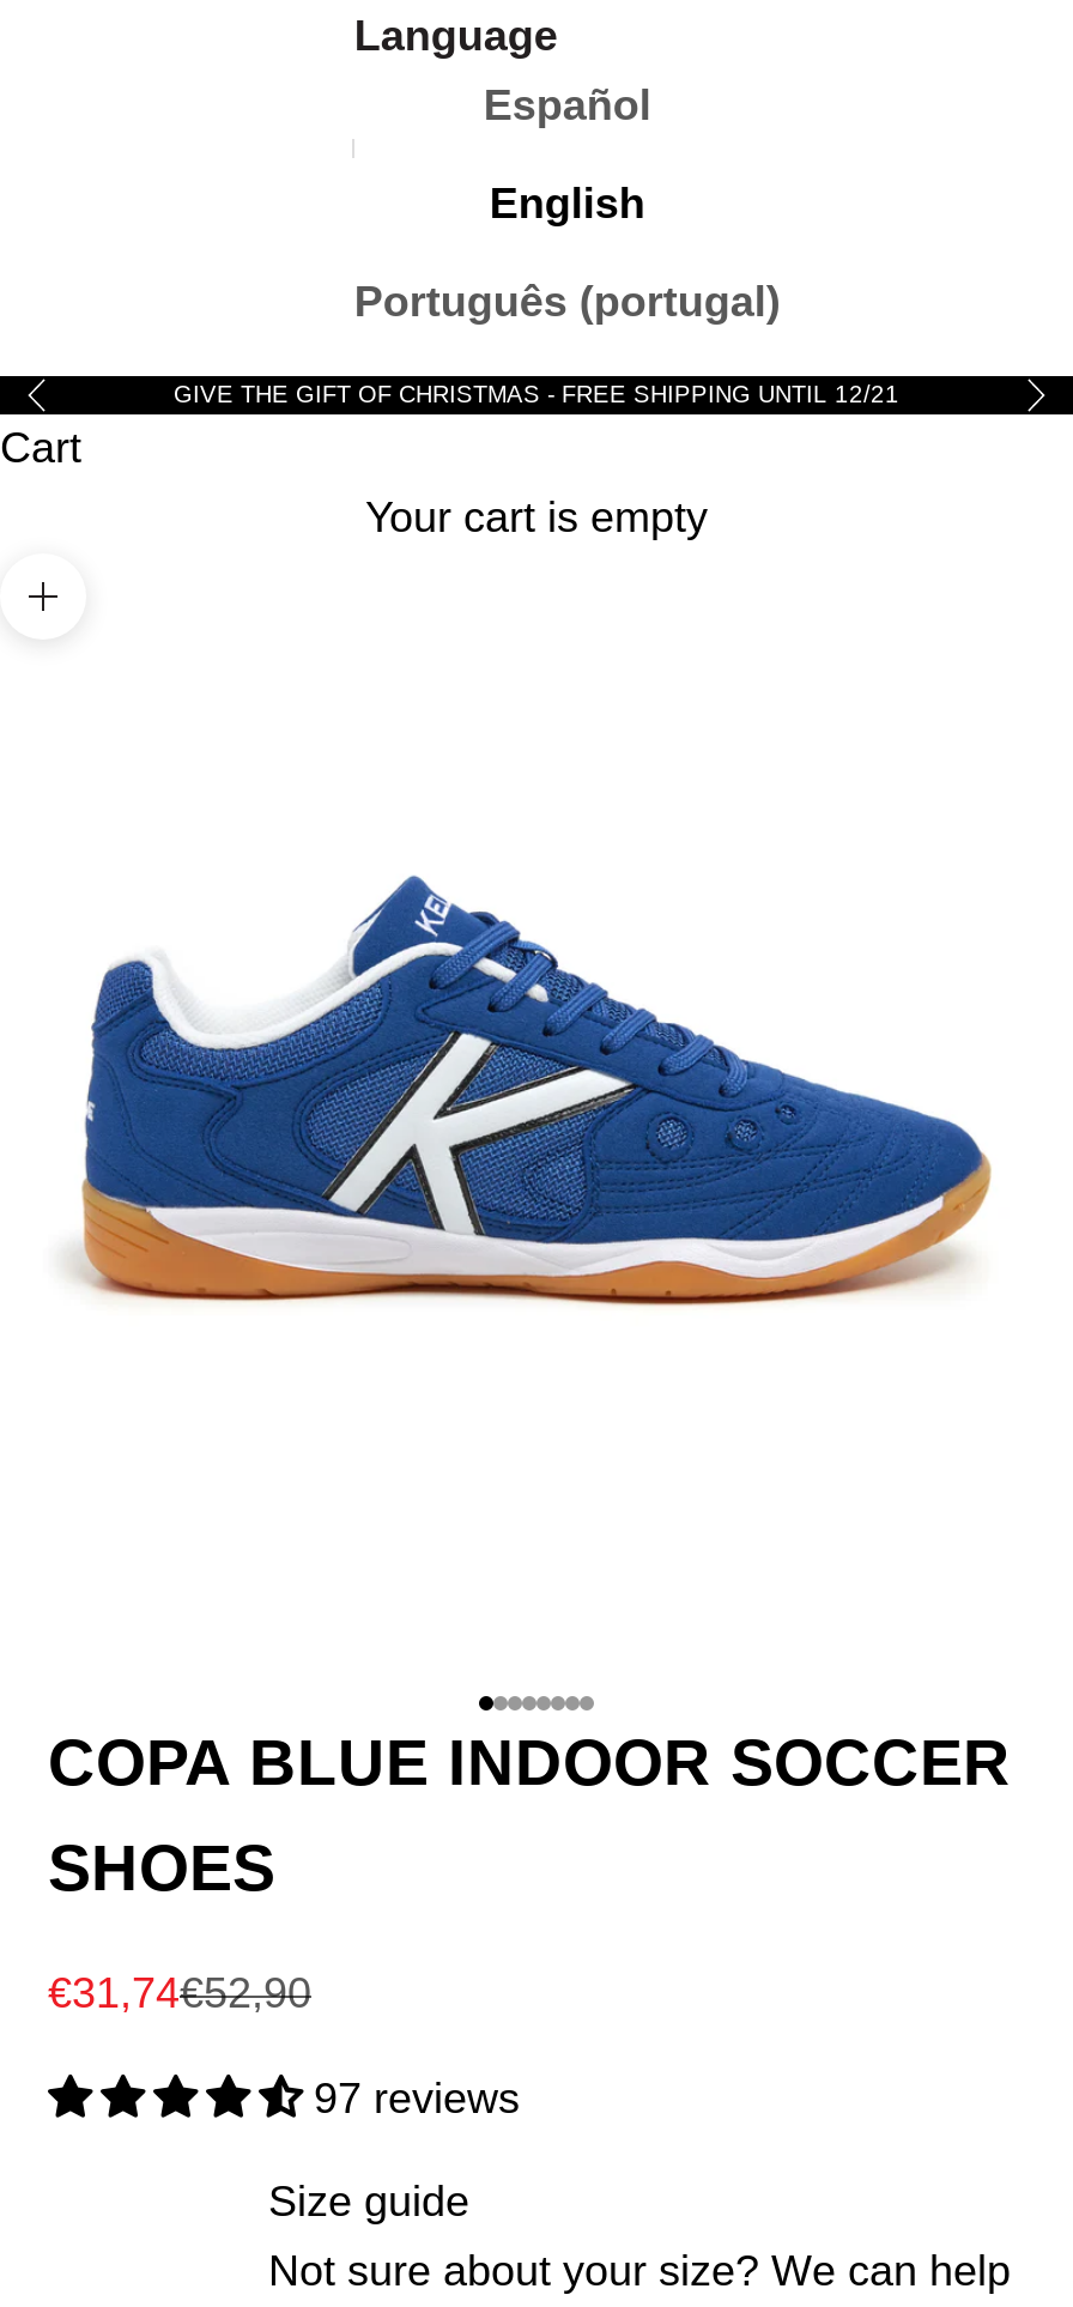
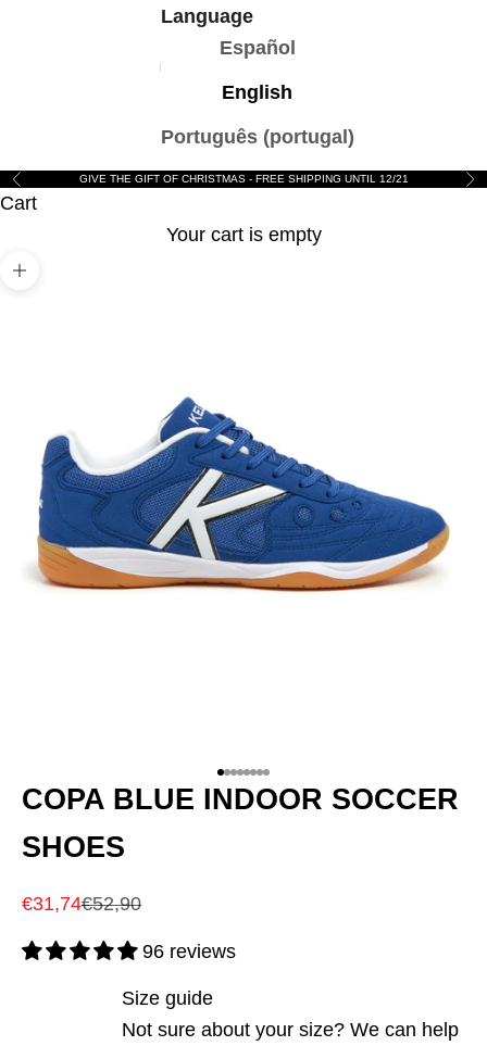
- 97 reviews
+ 96 reviews
